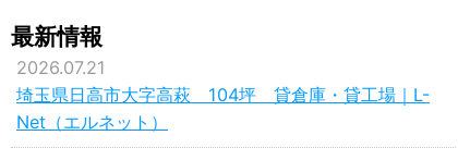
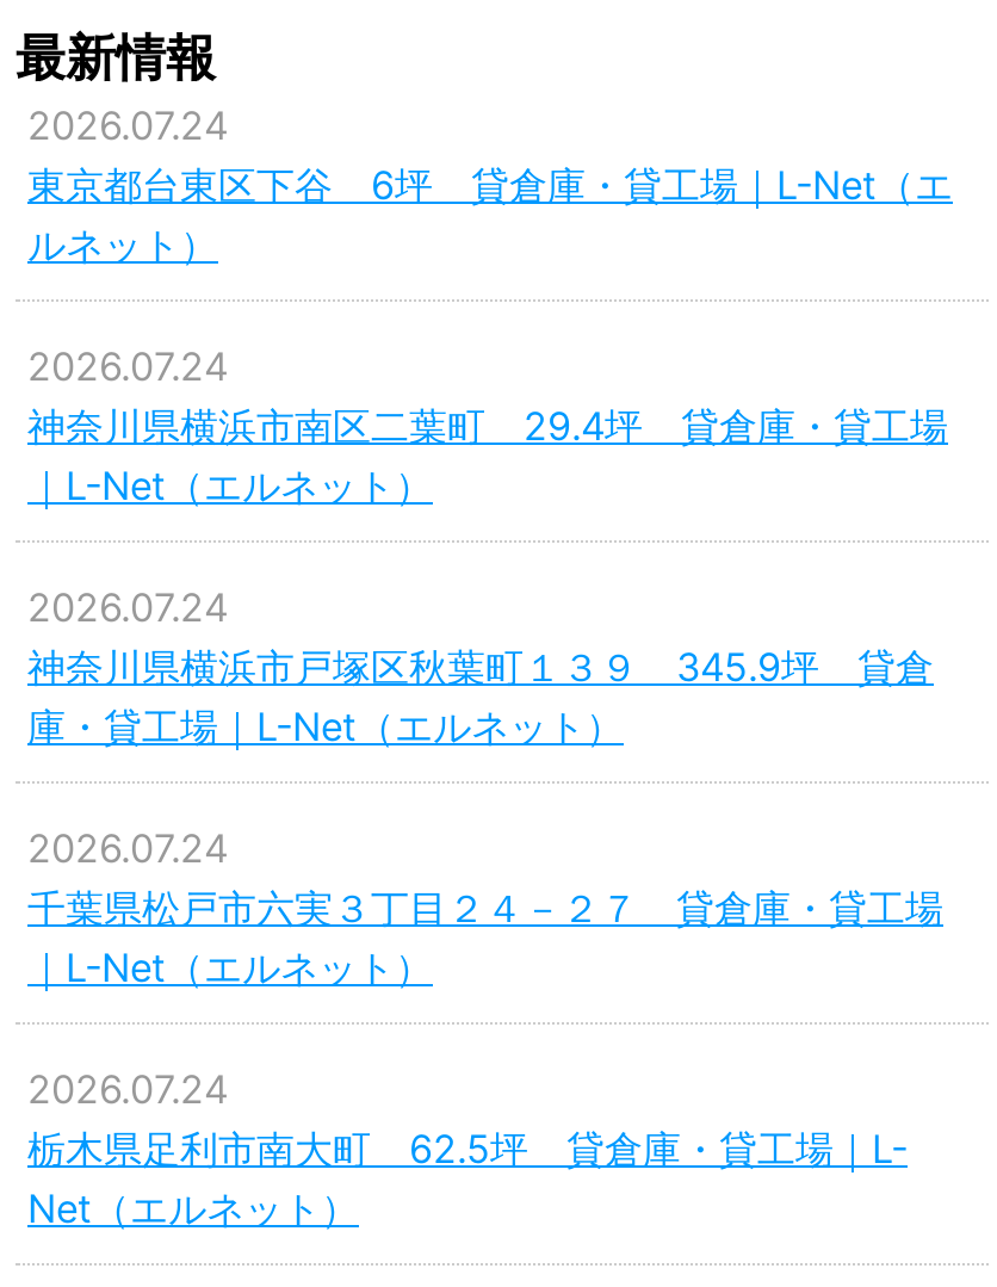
- 2026.07.21
- 埼玉県日高市大字高萩 104坪 貸倉庫・貸工場｜L-
+ 2026.07.24
+ 東京都台東区下谷 6坪 貸倉庫・貸工場｜L-Net（エ
+ ルネット）
+ 2026.07.24
+ 神奈川県横浜市南区二葉町 29.4坪 貸倉庫・貸工場
+ ｜L-Net（エルネット）
+ 2026.07.24
+ 神奈川県横浜市戸塚区秋葉町１３９ 345.9坪 貸倉
+ 庫・貸工場｜L-Net（エルネット）
+ 2026.07.24
+ 千葉県松戸市六実３丁目２４－２７ 貸倉庫・貸工場
+ ｜L-Net（エルネット）
+ 2026.07.24
+ 栃木県足利市南大町 62.5坪 貸倉庫・貸工場｜L-
